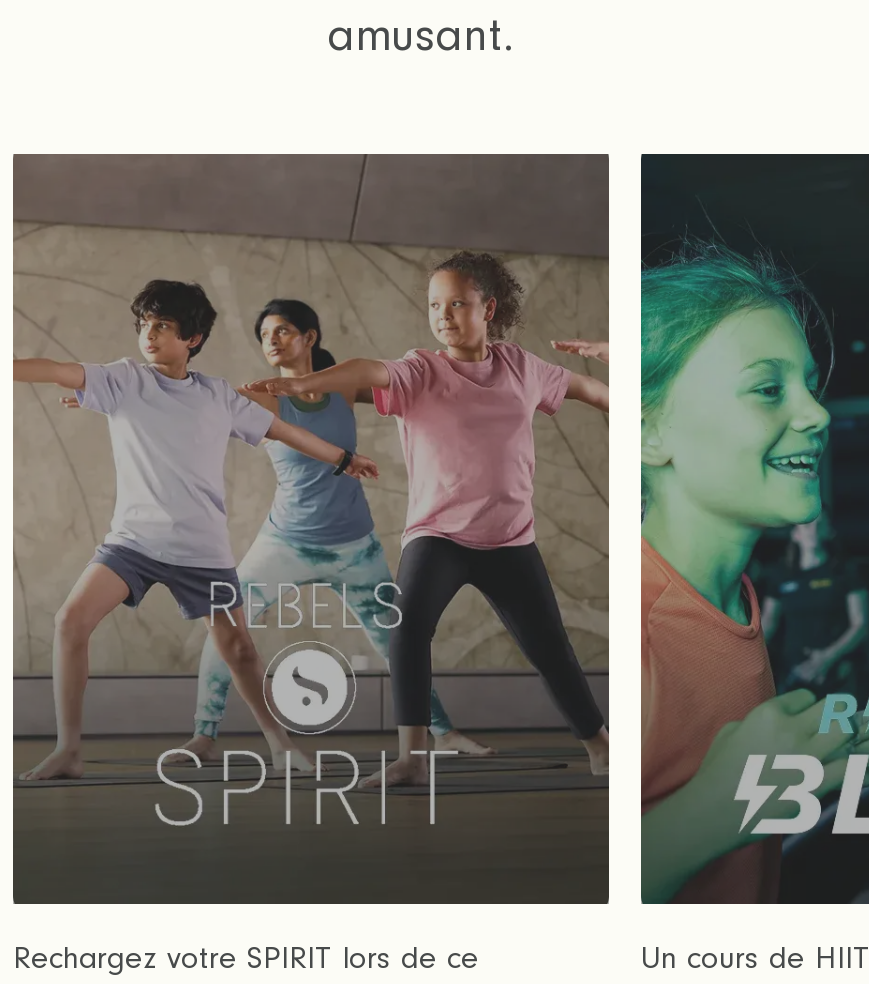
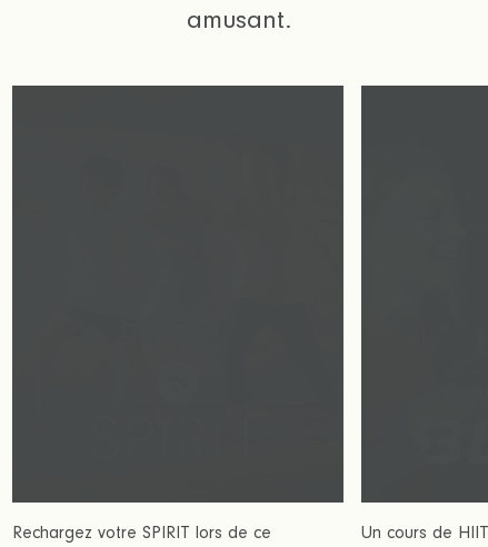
- [image]

- [image]
